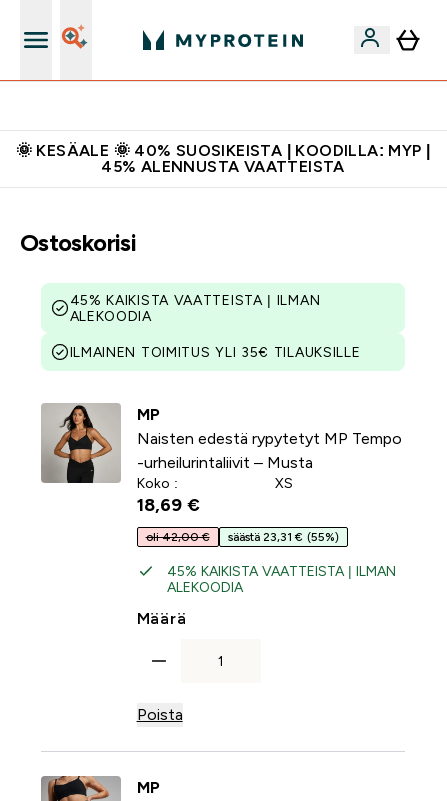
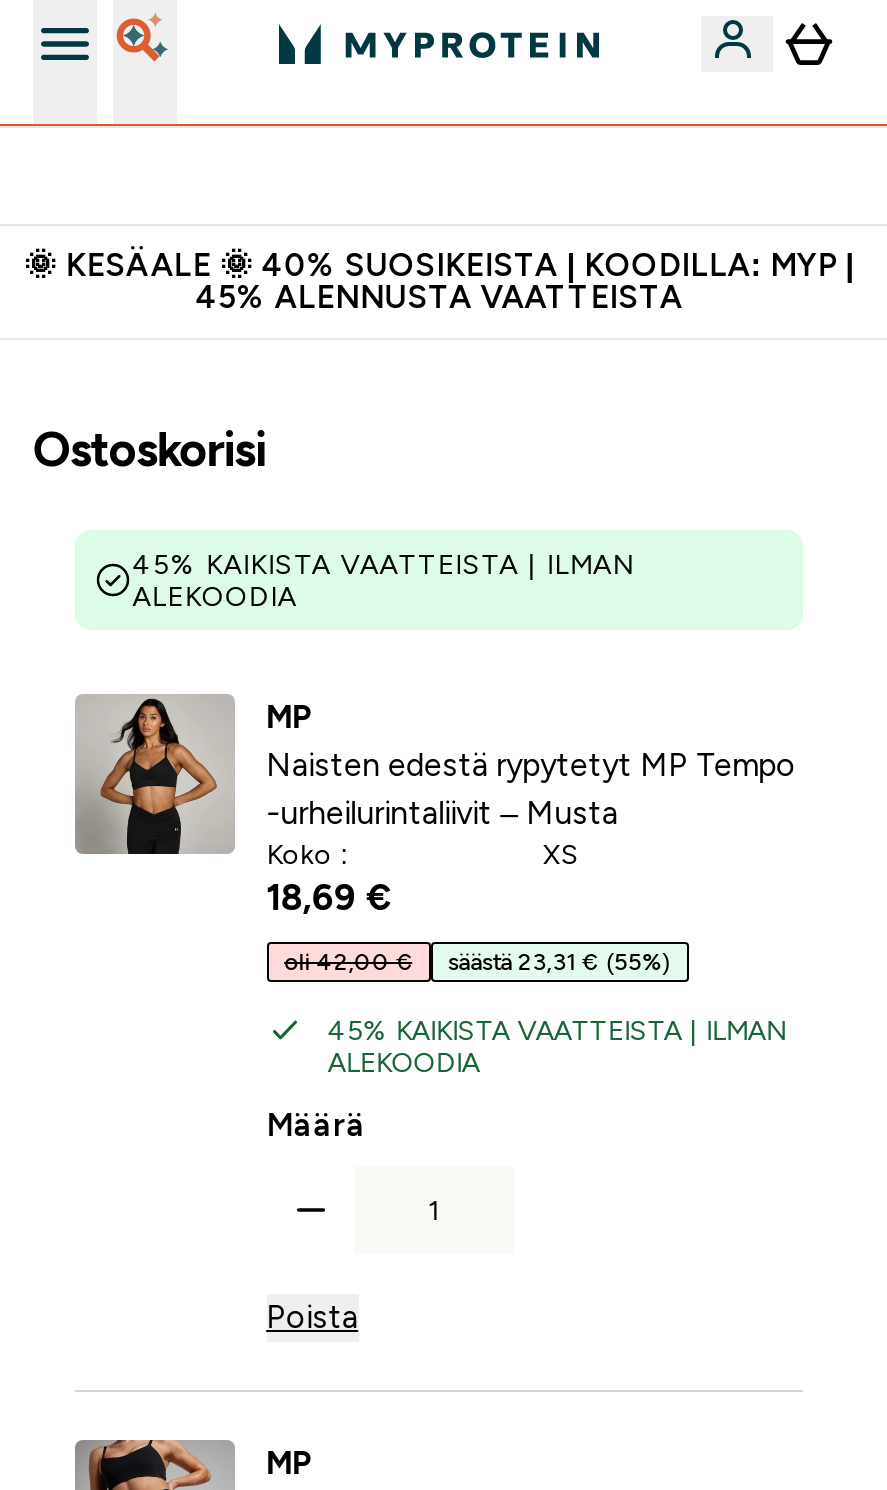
- ILMAINEN TOIMITUS YLI 35€ TILAUKSILLE
